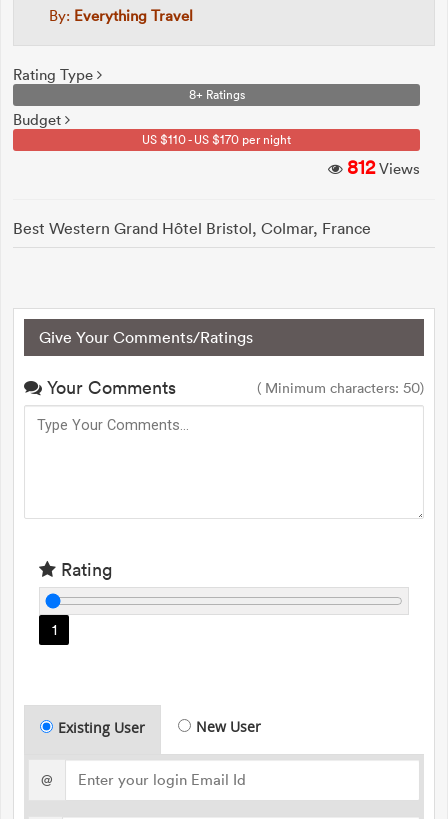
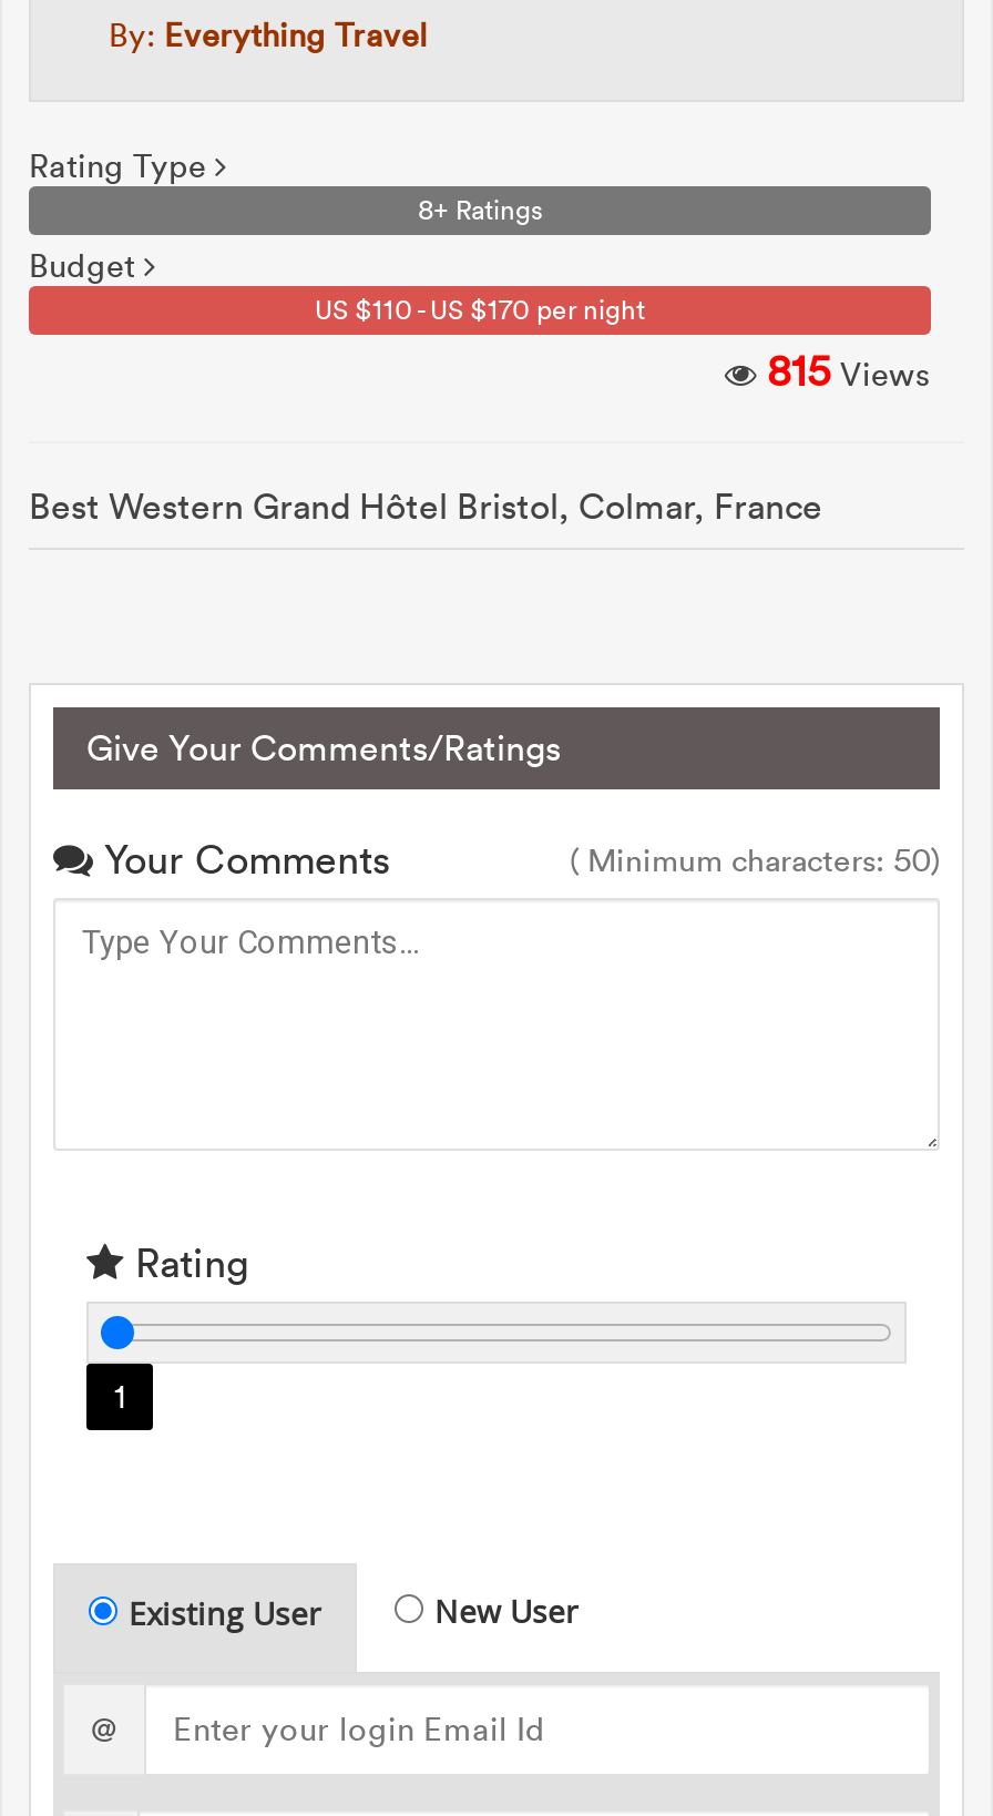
- 812 Views
+ 815 Views
